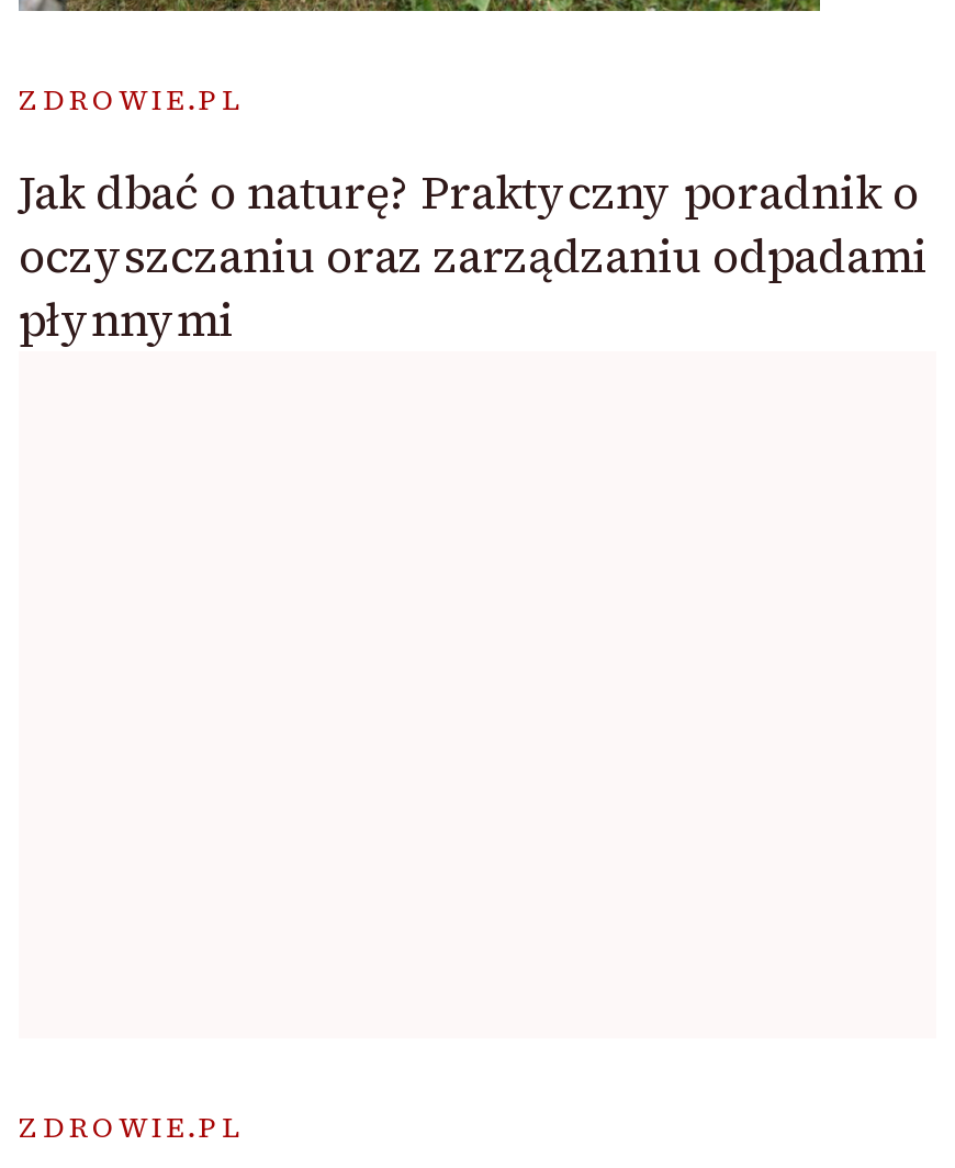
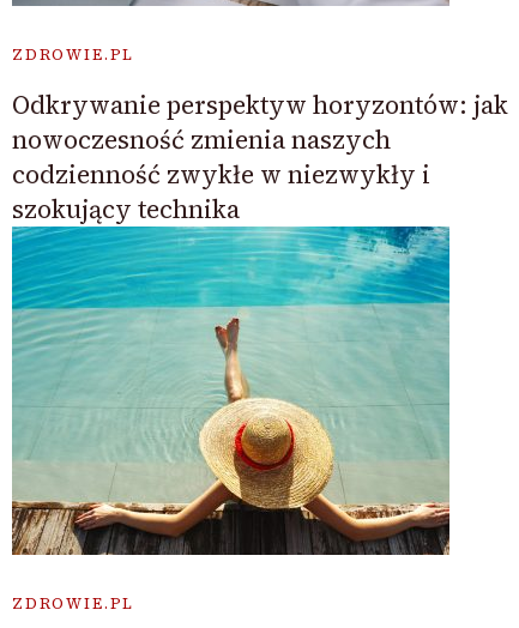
+ [image]

- Jak dbać o naturę? Praktyczny poradnik o
- oczyszczaniu oraz zarządzaniu odpadami
- płynnymi
+ Odkrywanie perspektyw horyzontów: jak
+ nowoczesność zmienia naszych
+ codzienność zwykłe w niezwykły i
+ szokujący technika
